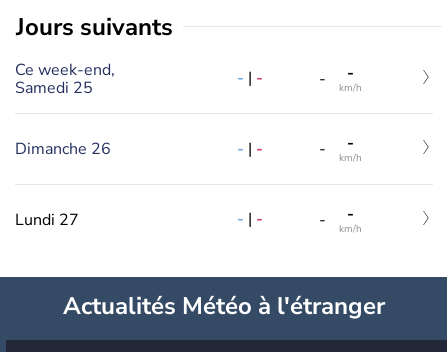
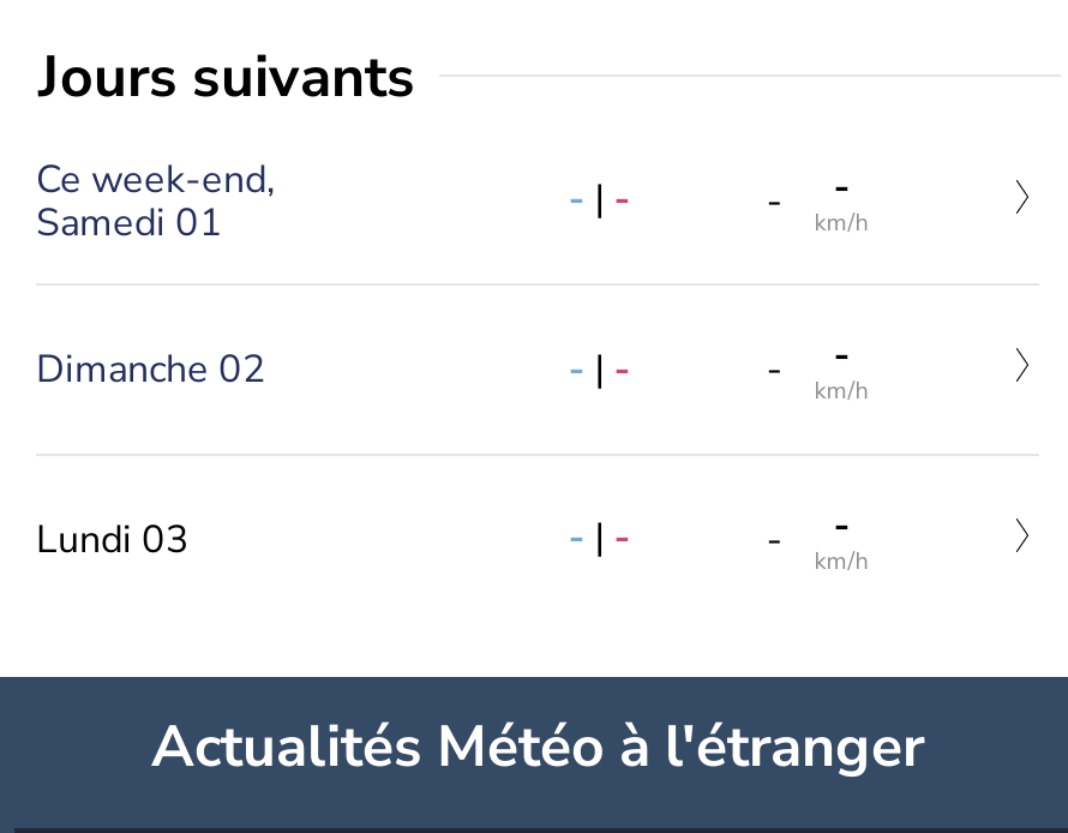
- Samedi 25
+ Samedi 01

- Dimanche 26
+ Dimanche 02

- Lundi 27
+ Lundi 03
